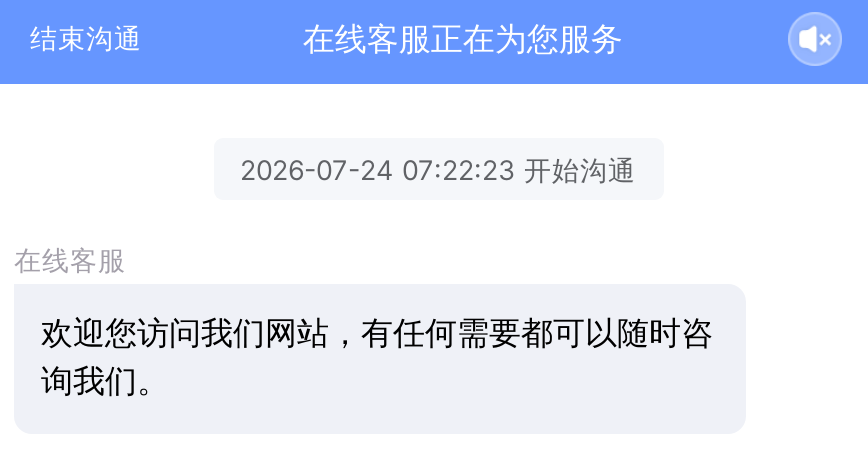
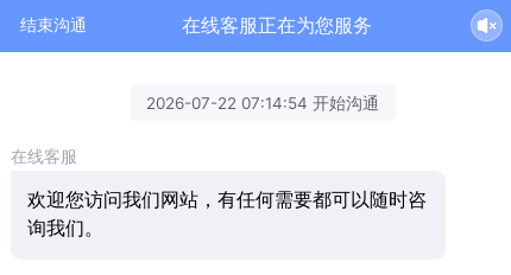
- 2026-07-24 07:22:23 开始沟通
+ 2026-07-22 07:14:54 开始沟通
